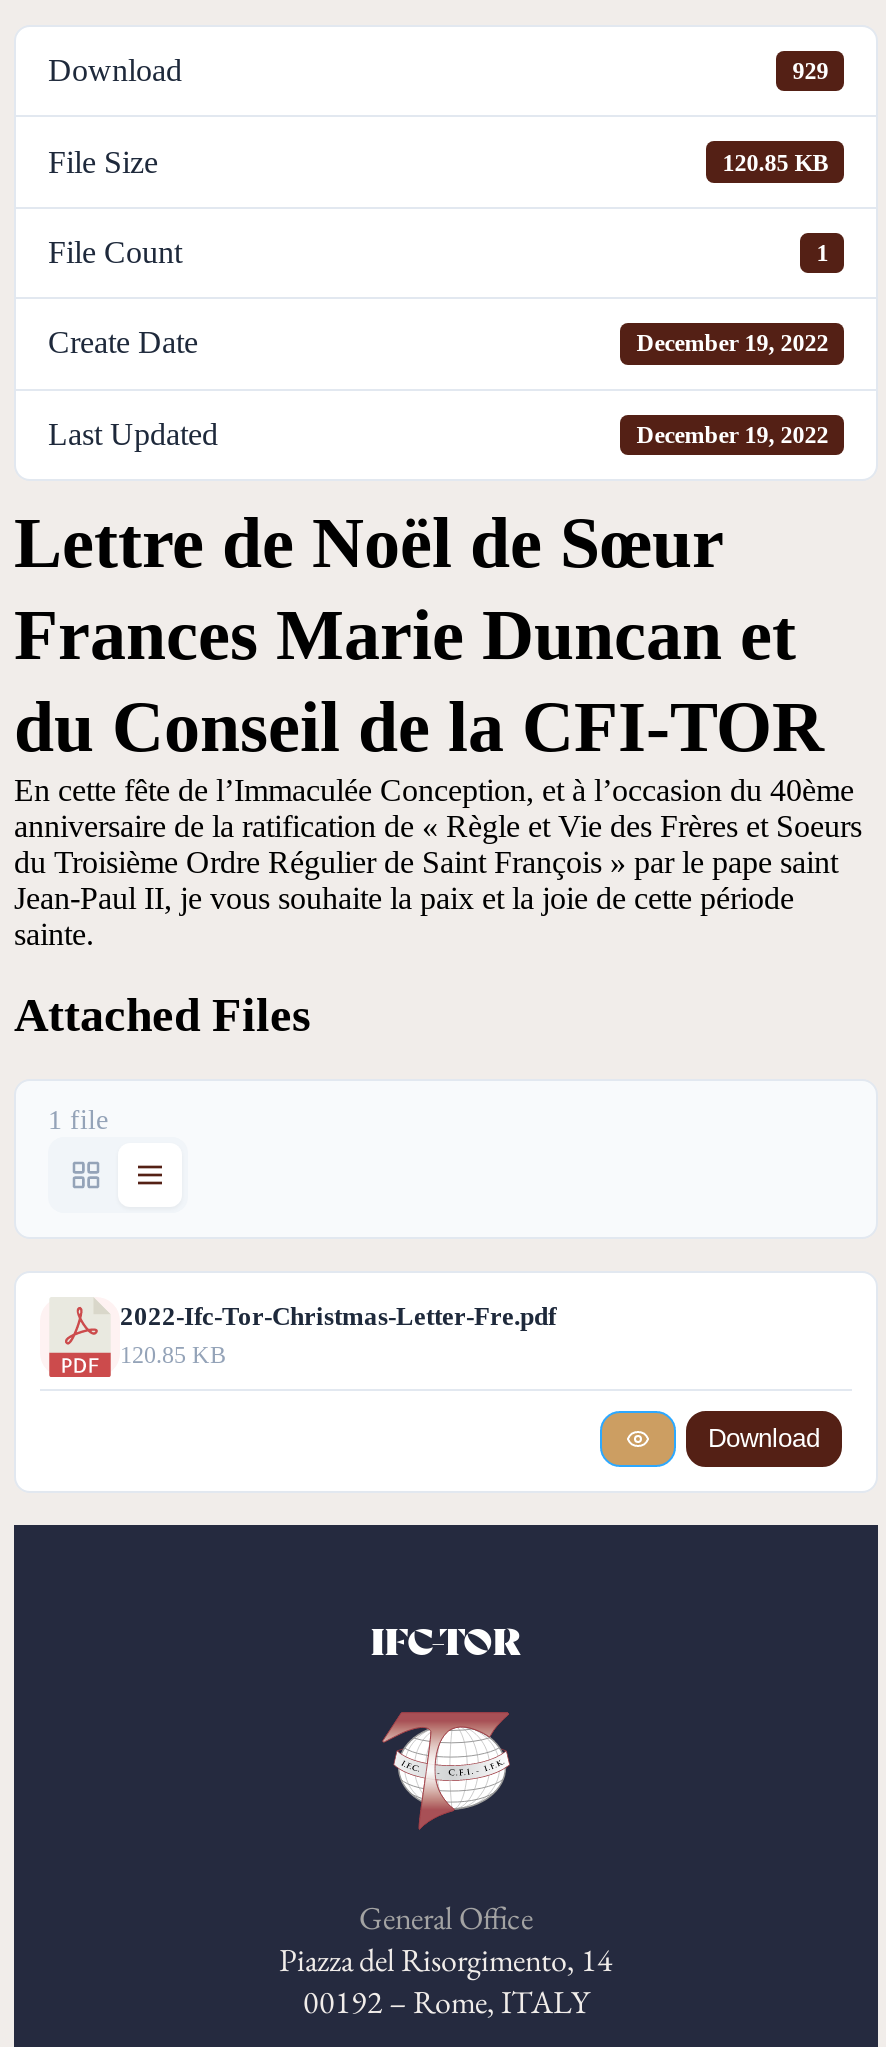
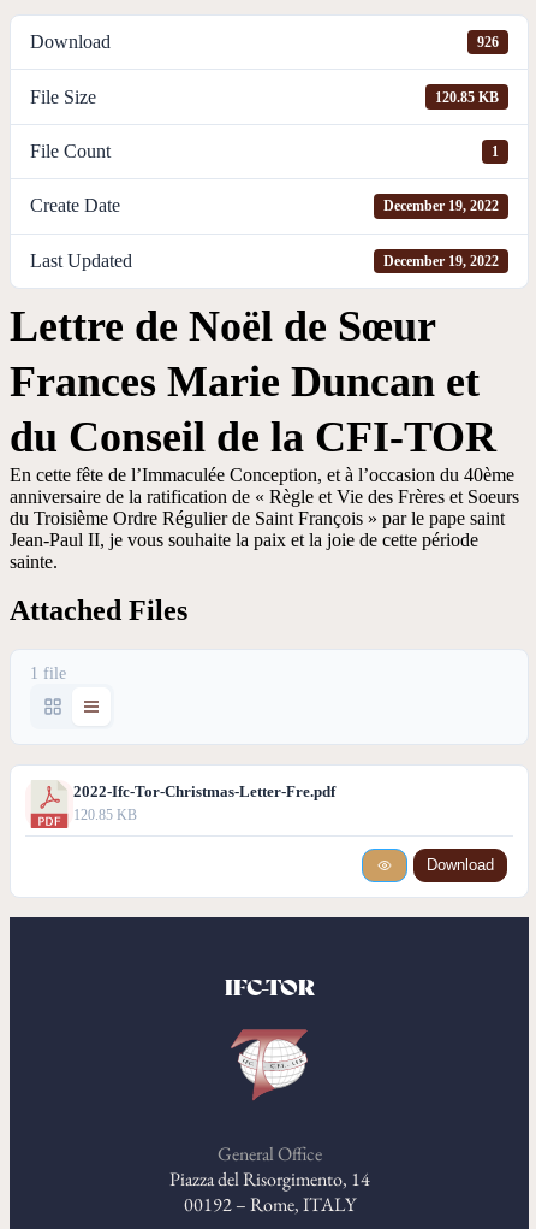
- 929
+ 926
